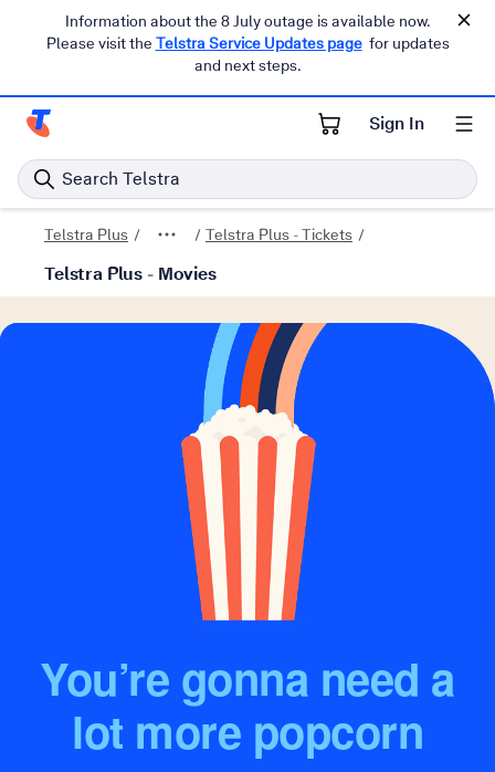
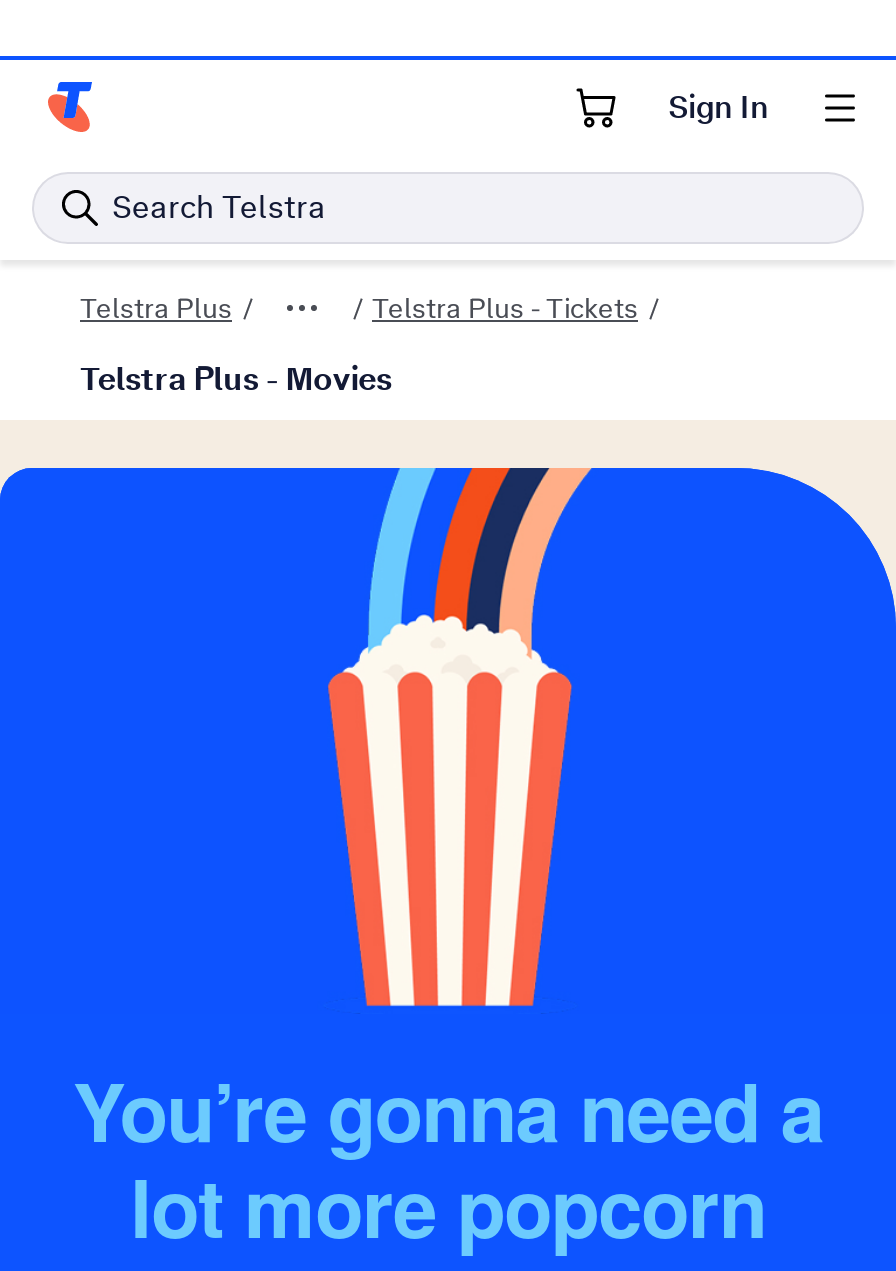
- Information about the 8 July outage is available now.
- Please visit the Telstra Service Updates page for updates
- and next steps.
